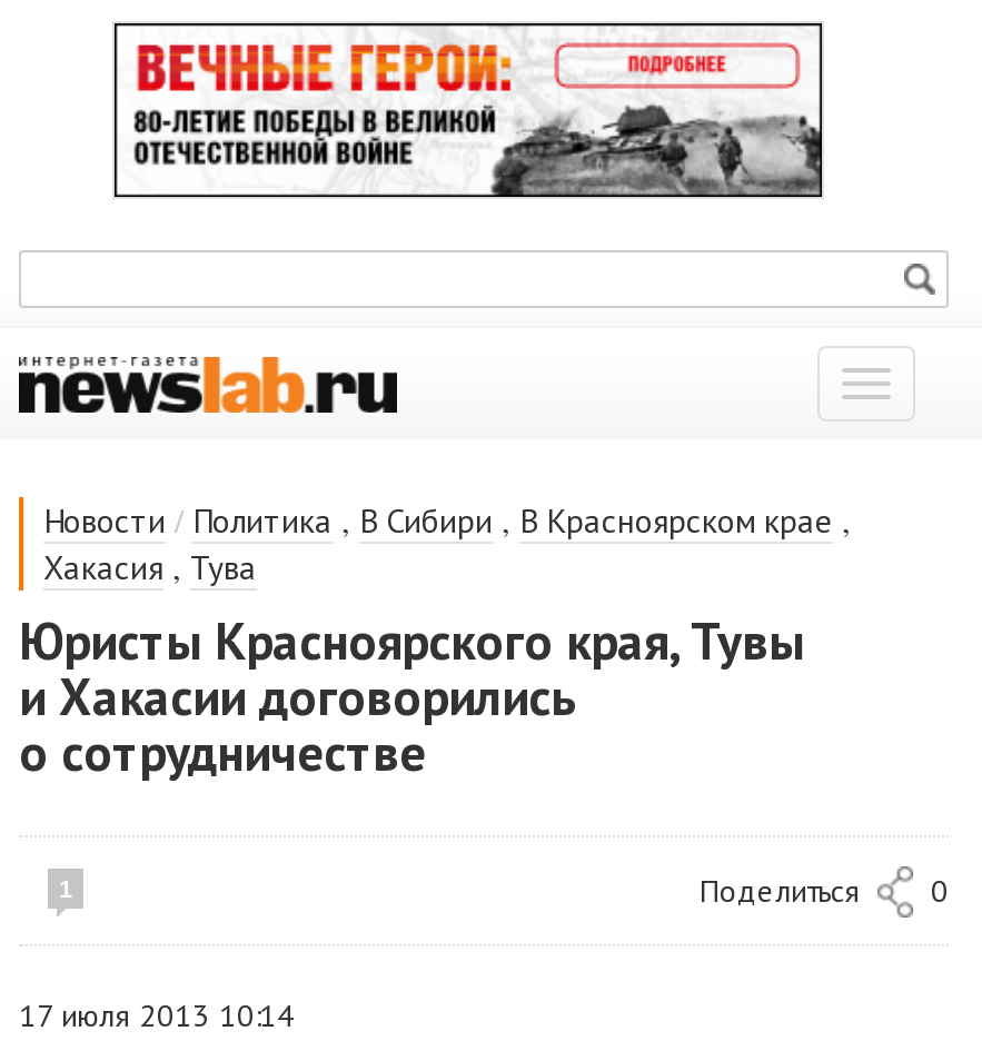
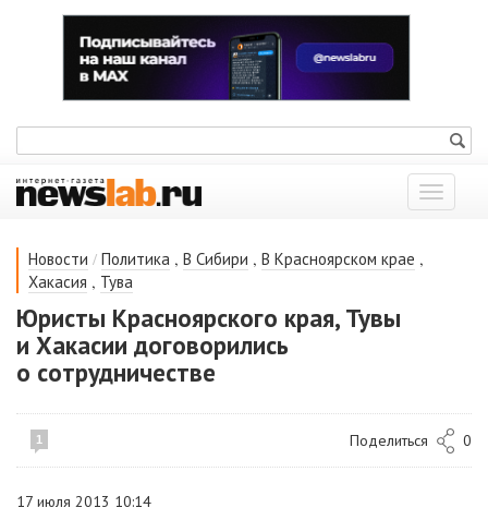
- [image]
+ [image]
